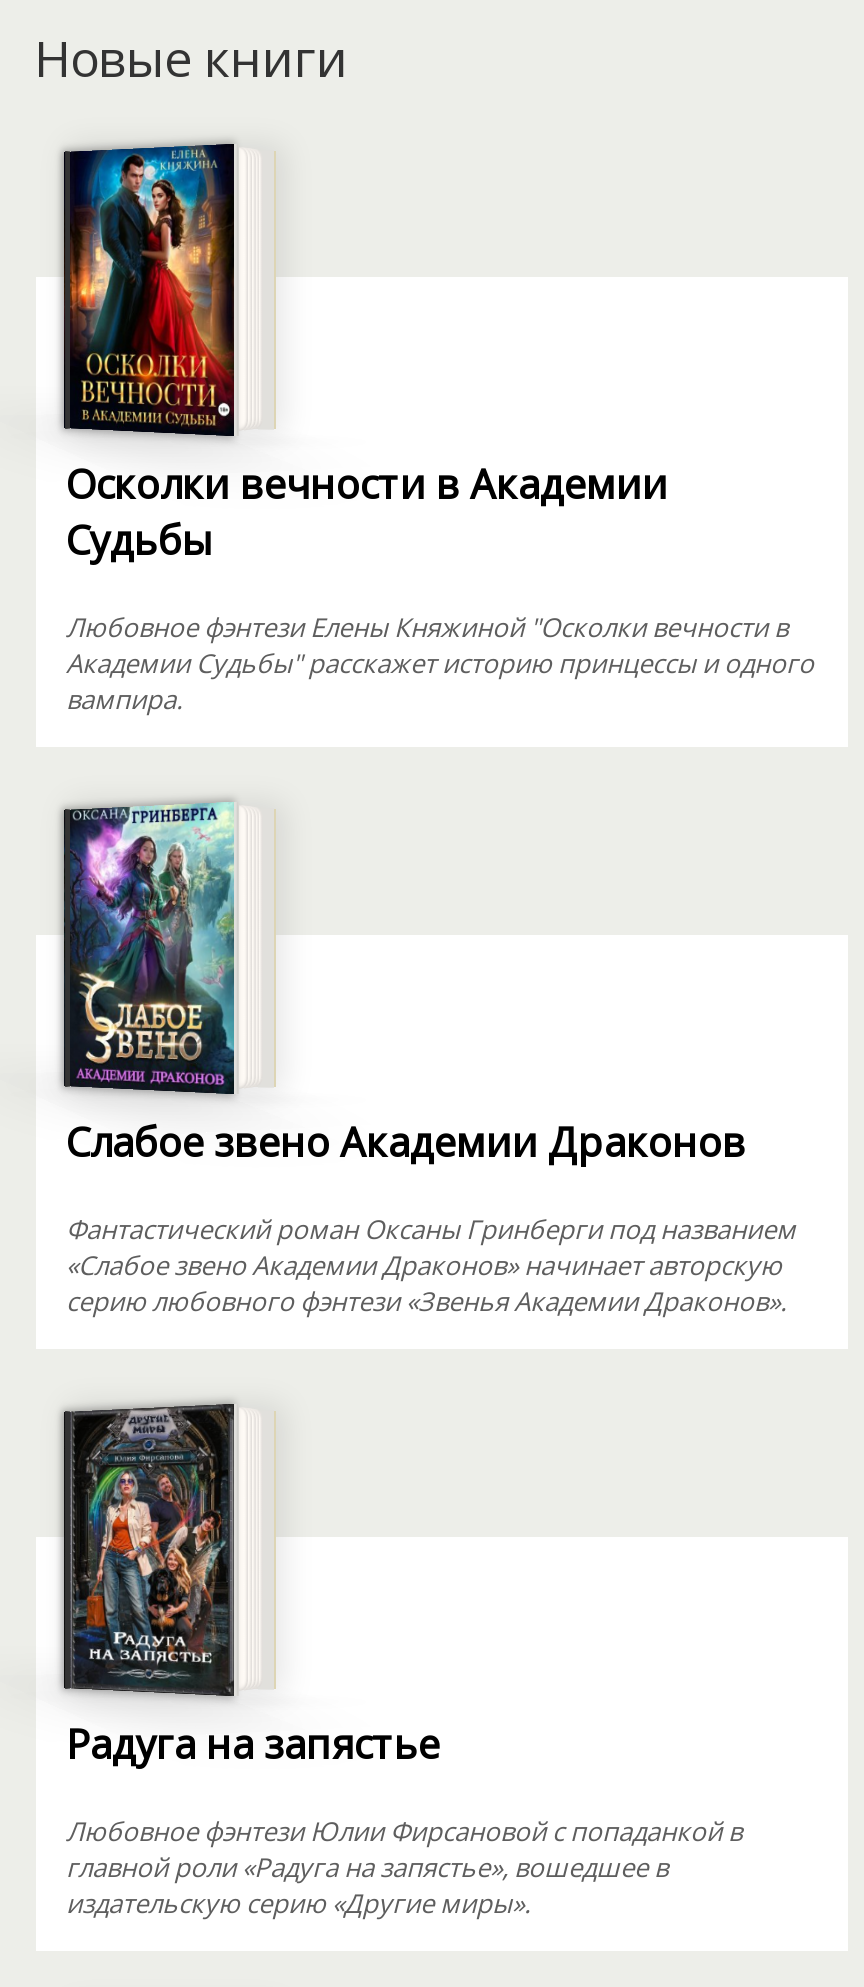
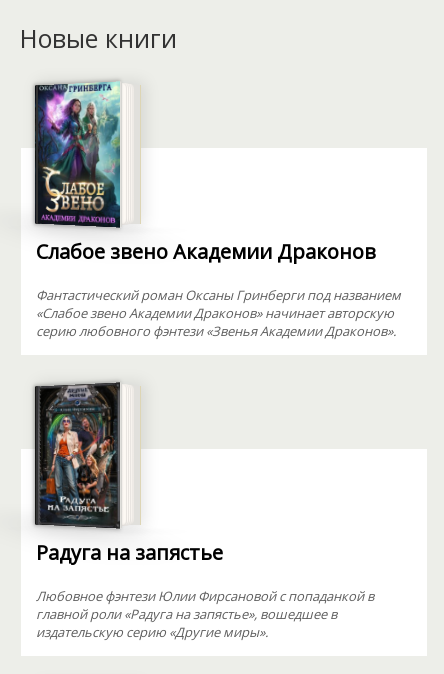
- [image]
- Осколки вечности в Академии
- Судьбы
- Любовное фэнтези Елены Княжиной "Осколки вечности в
- Академии Судьбы" расскажет историю принцессы и одного
- вампира.
